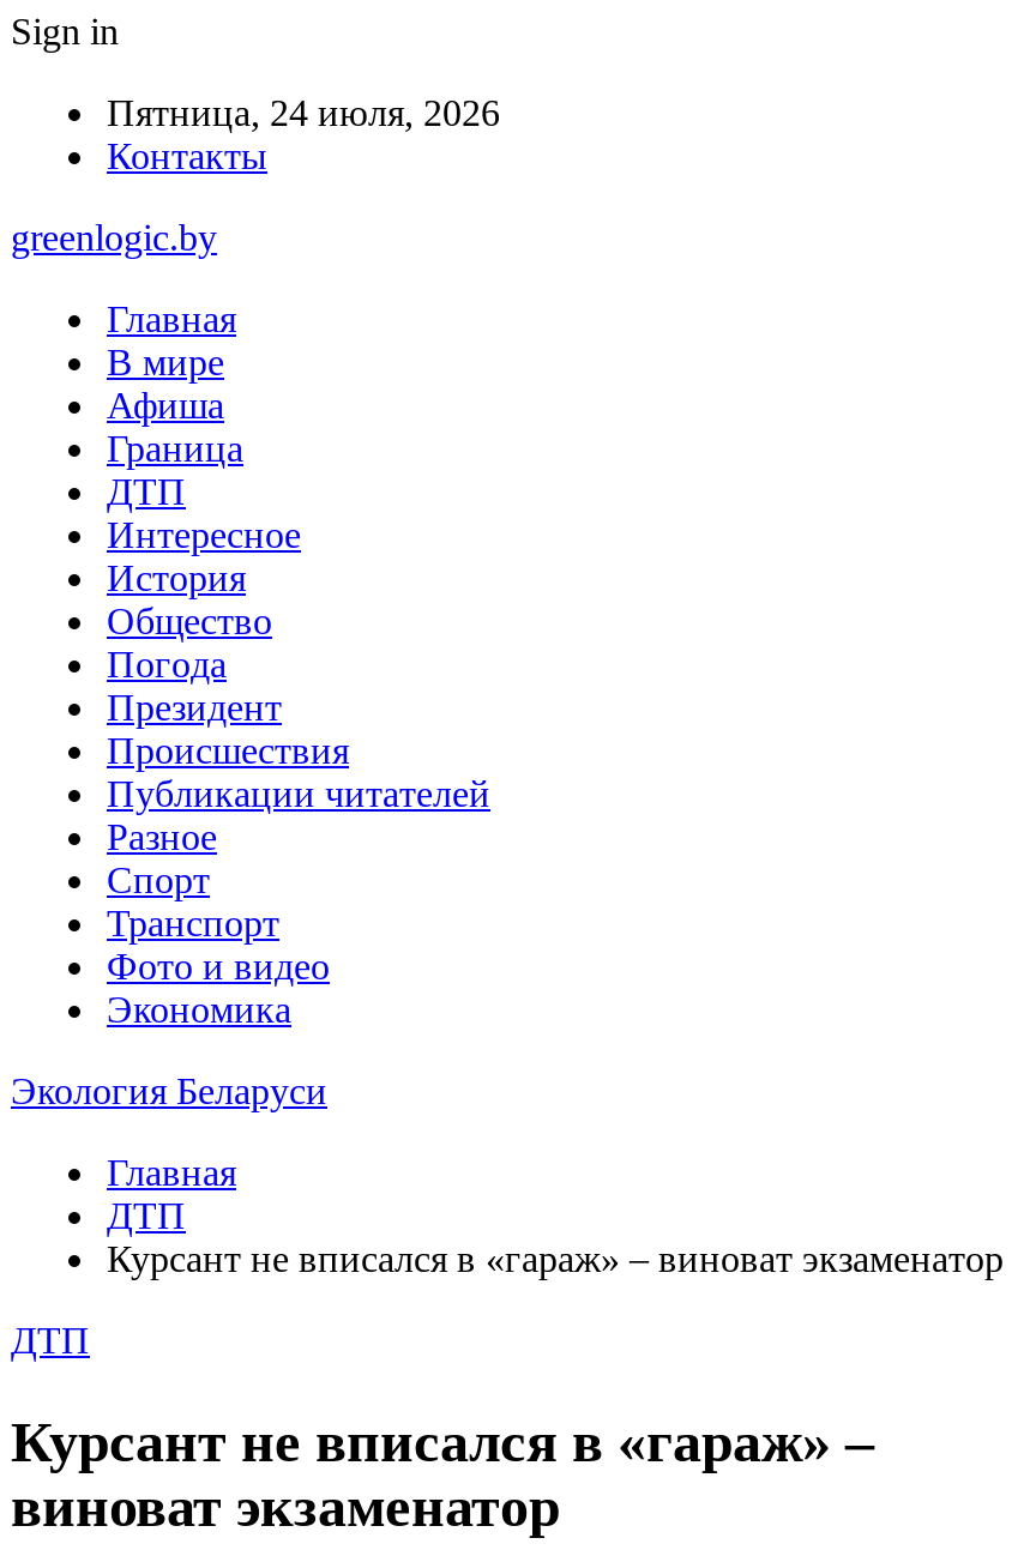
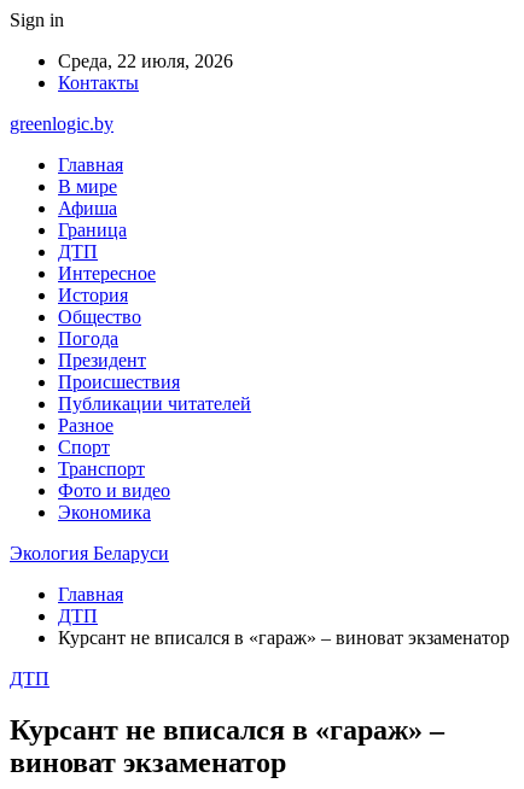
- Пятница, 24 июля, 2026
+ Среда, 22 июля, 2026
